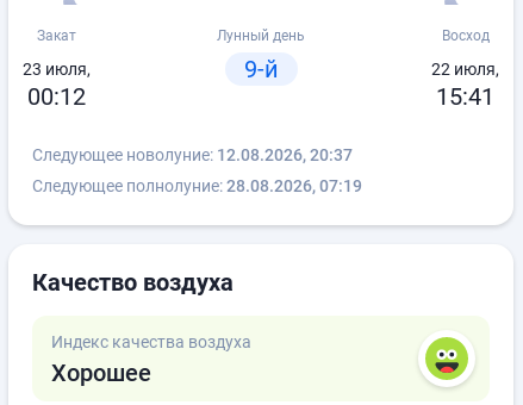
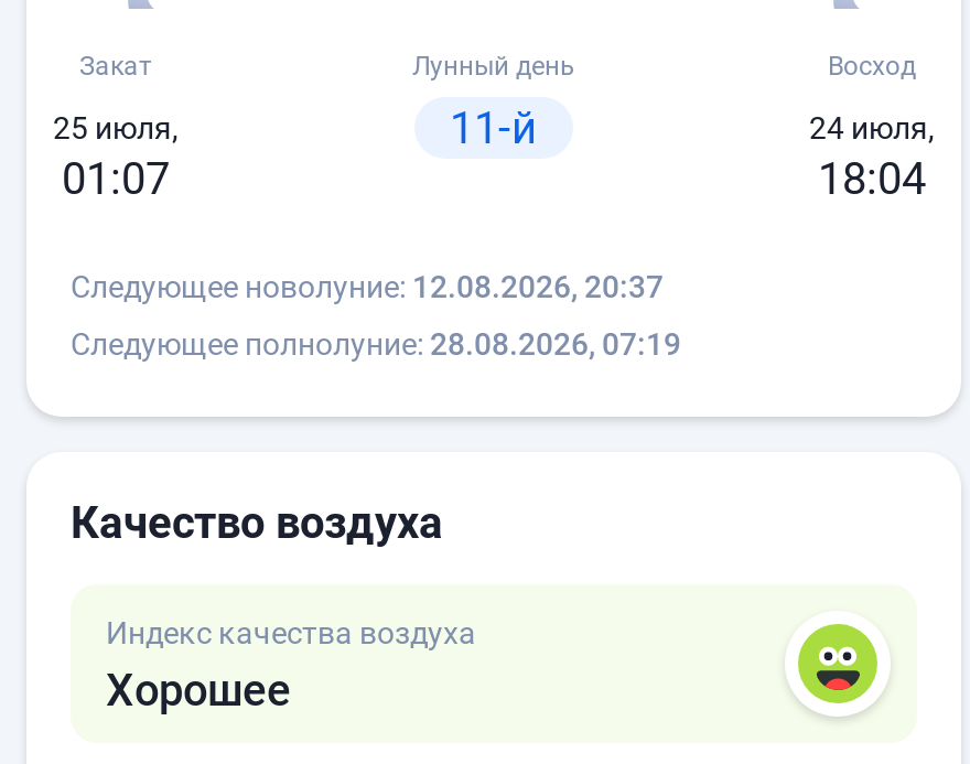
- 23 июля,
+ 25 июля,

- 9-й
+ 11-й

- 22 июля,
+ 24 июля,

- 00:12
+ 01:07

- 15:41
+ 18:04
